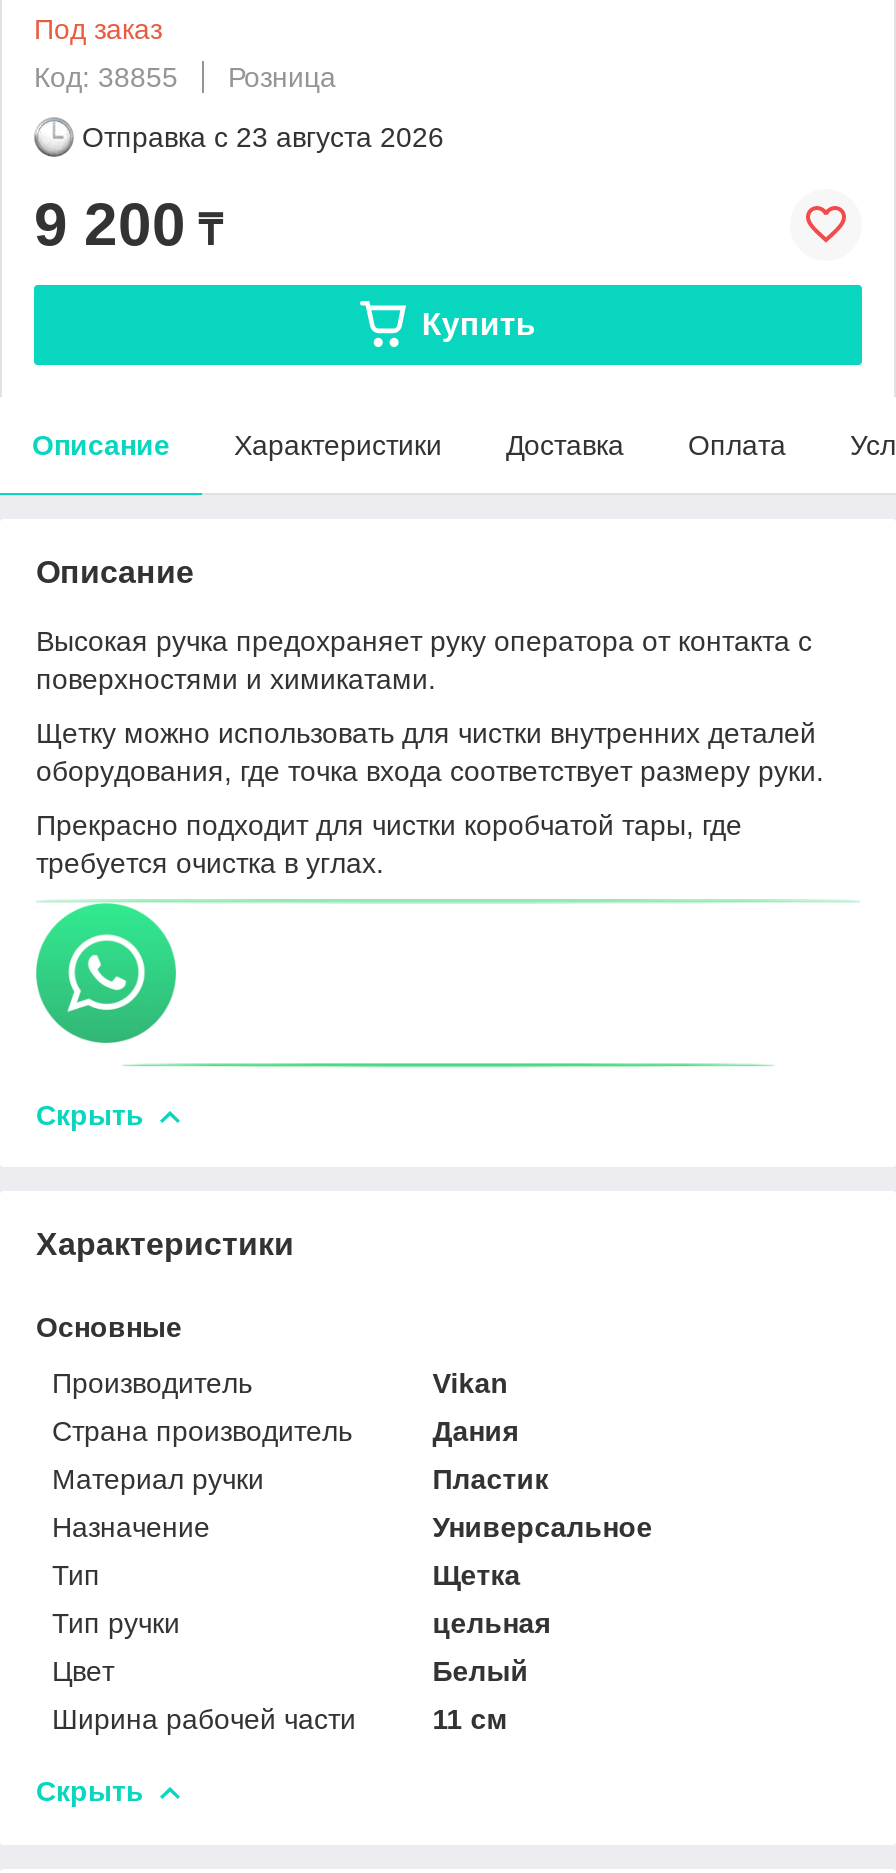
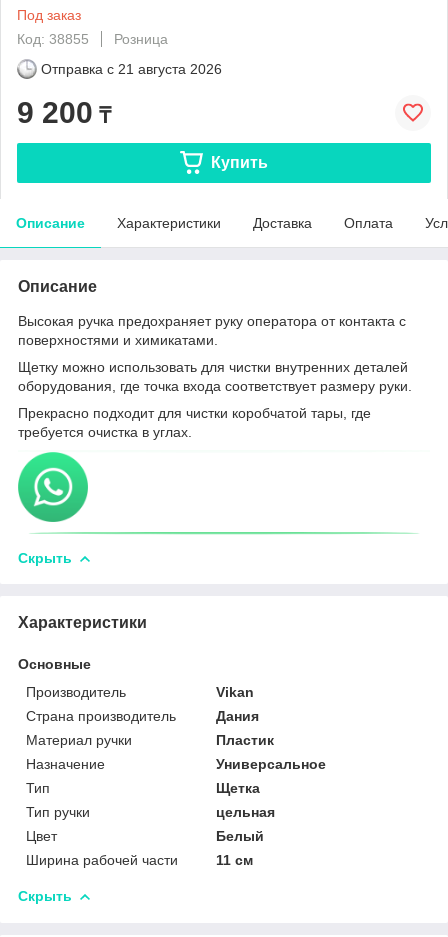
- Отправка с 23 августа 2026
+ Отправка с 21 августа 2026
